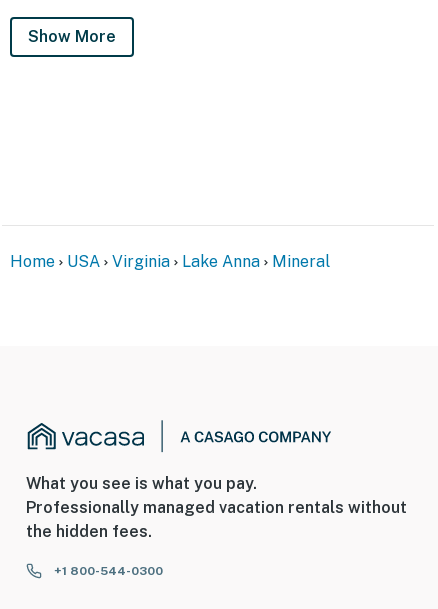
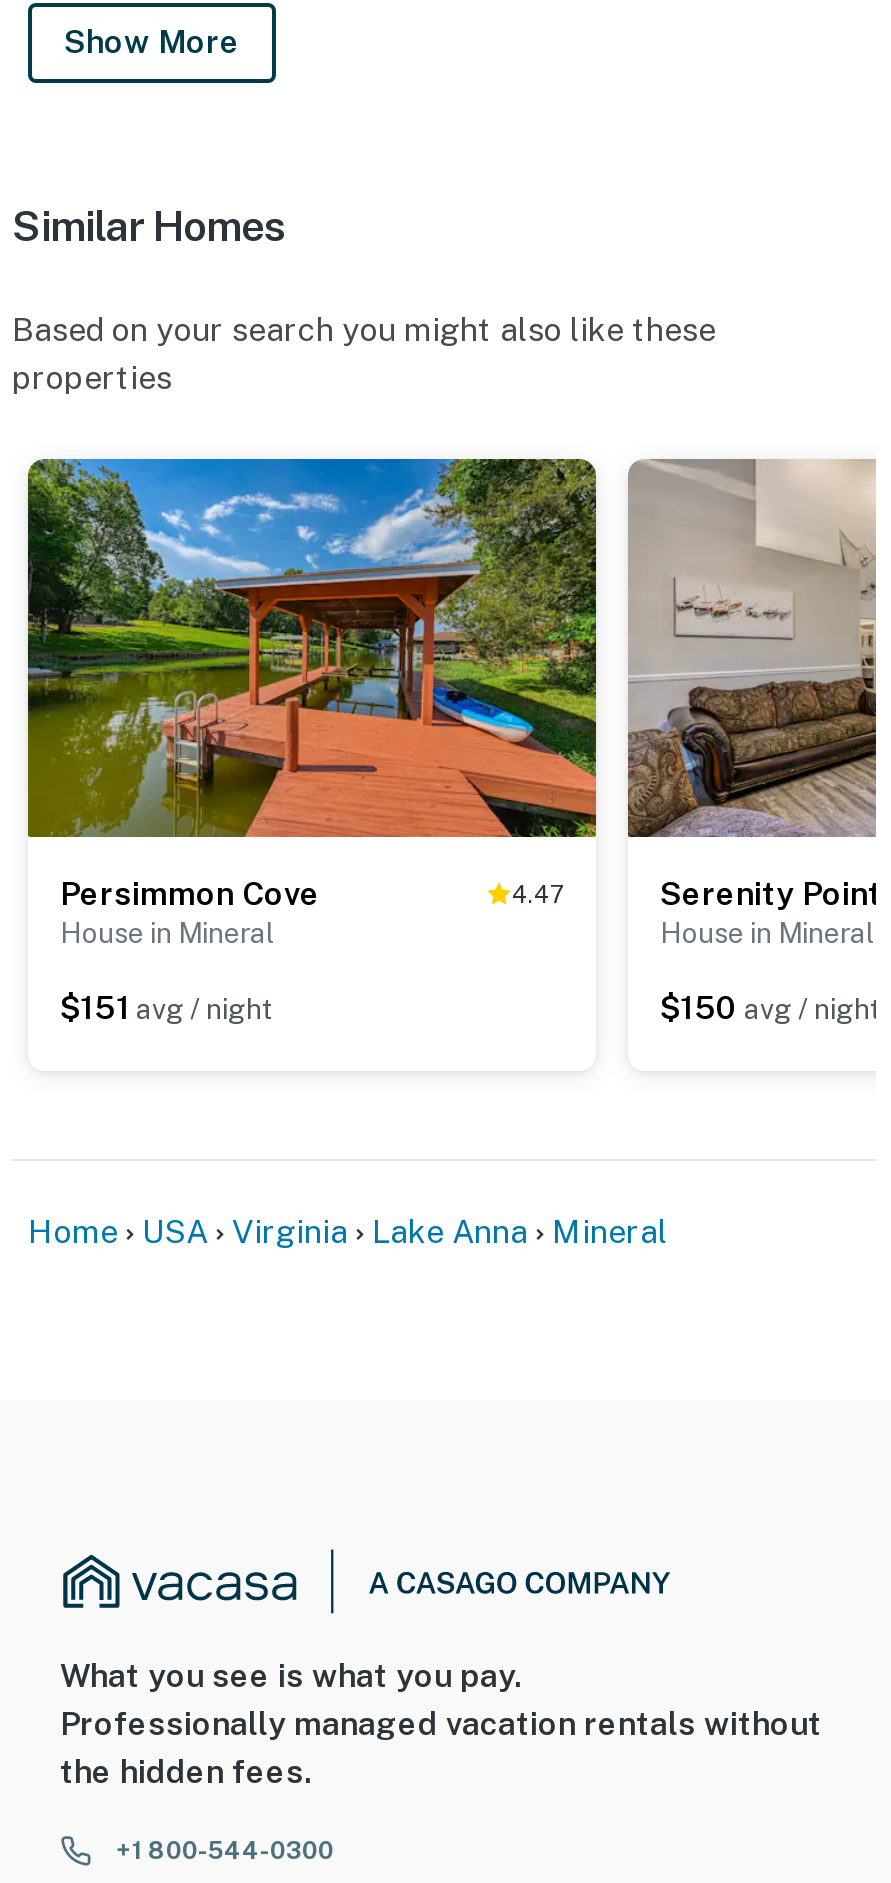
+ Similar Homes
+ Based on your search you might also like these
+ properties

+ [image]
+ Persimmon Cove
+ 4.47
+ House in Mineral
+ $151 avg / night

+ [image]
+ Serenity Point
+ House in Mineral
+ $150 avg / night
